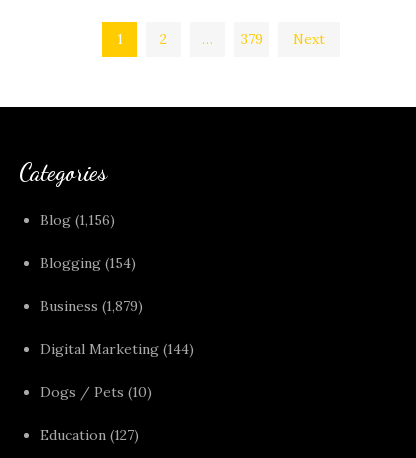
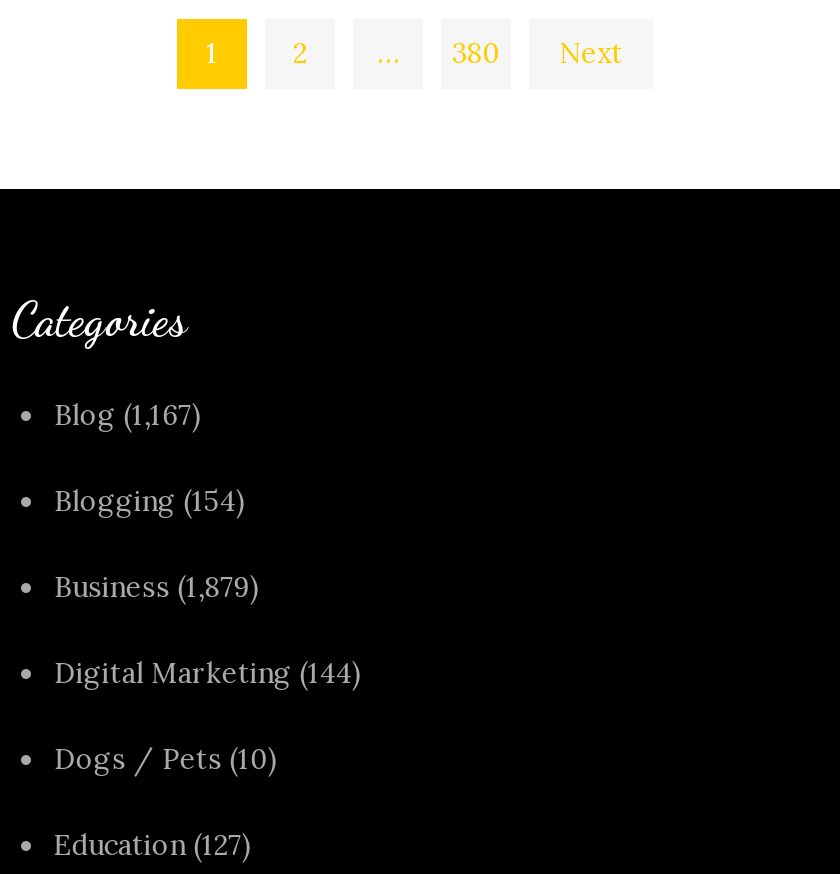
- 379
+ 380

- Blog (1,156)
+ Blog (1,167)
